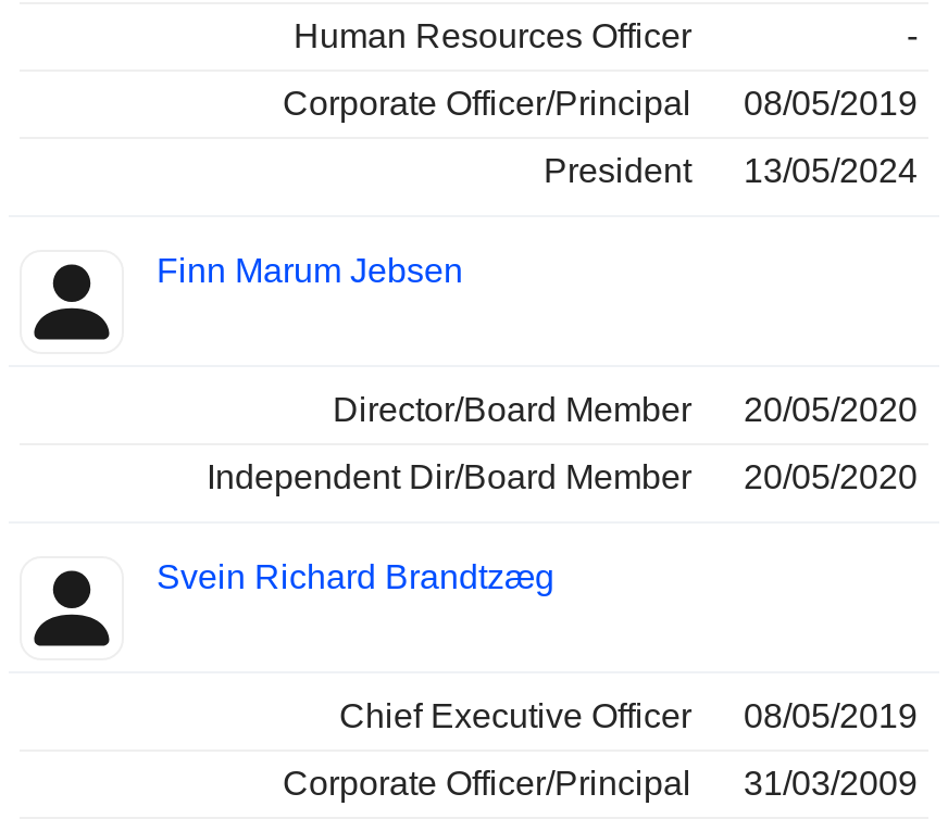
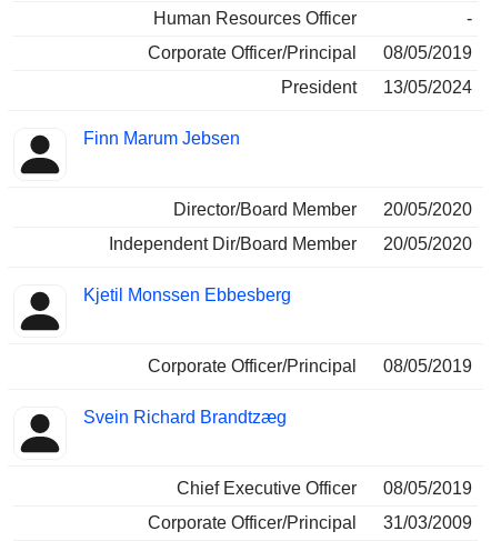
+ Kjetil Monssen Ebbesberg

+ Corporate Officer/Principal
+ 08/05/2019
